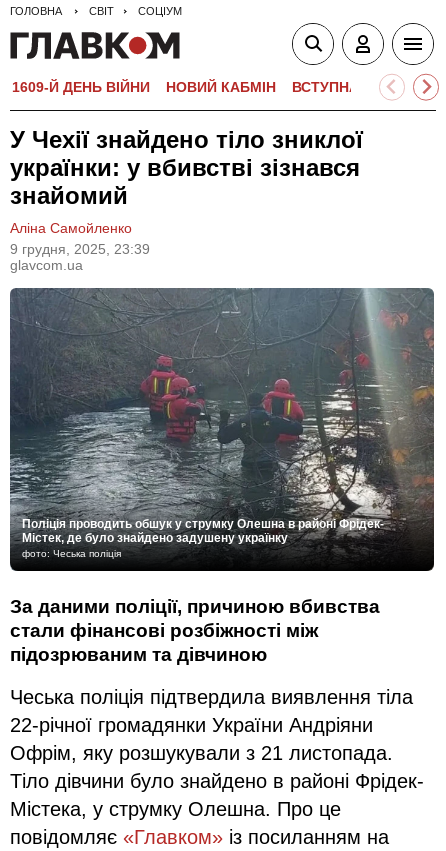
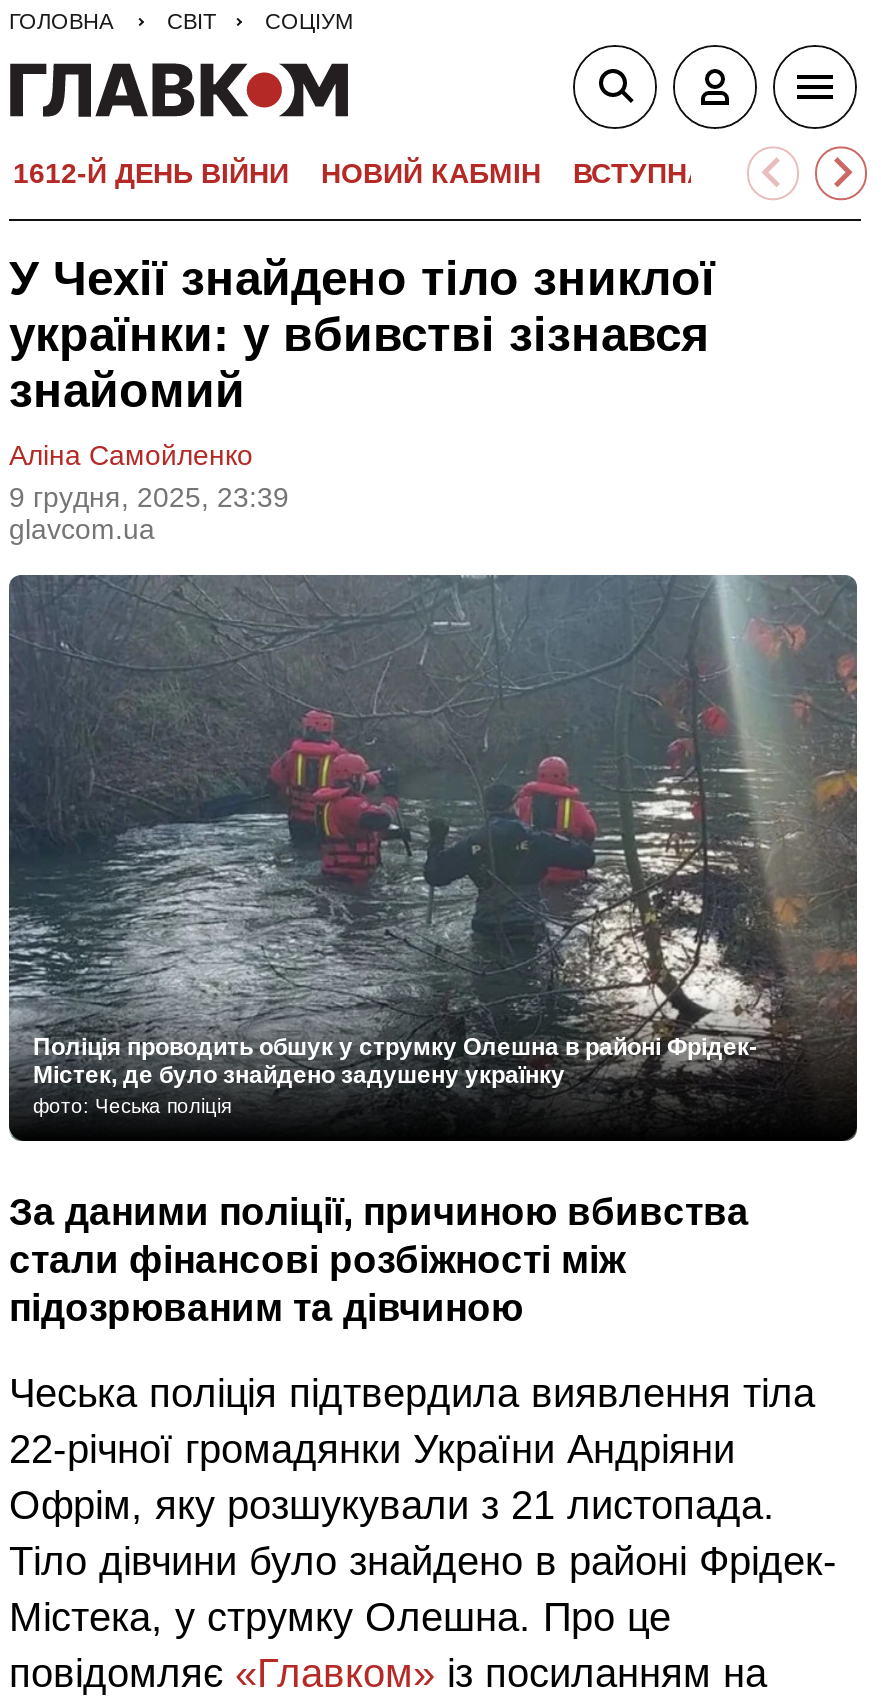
- 1609-Й ДЕНЬ ВІЙНИ
+ 1612-Й ДЕНЬ ВІЙНИ
